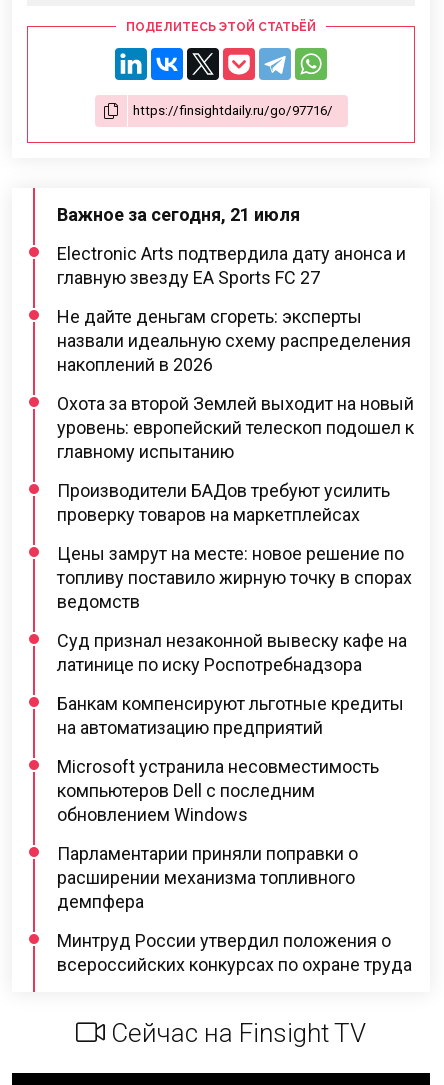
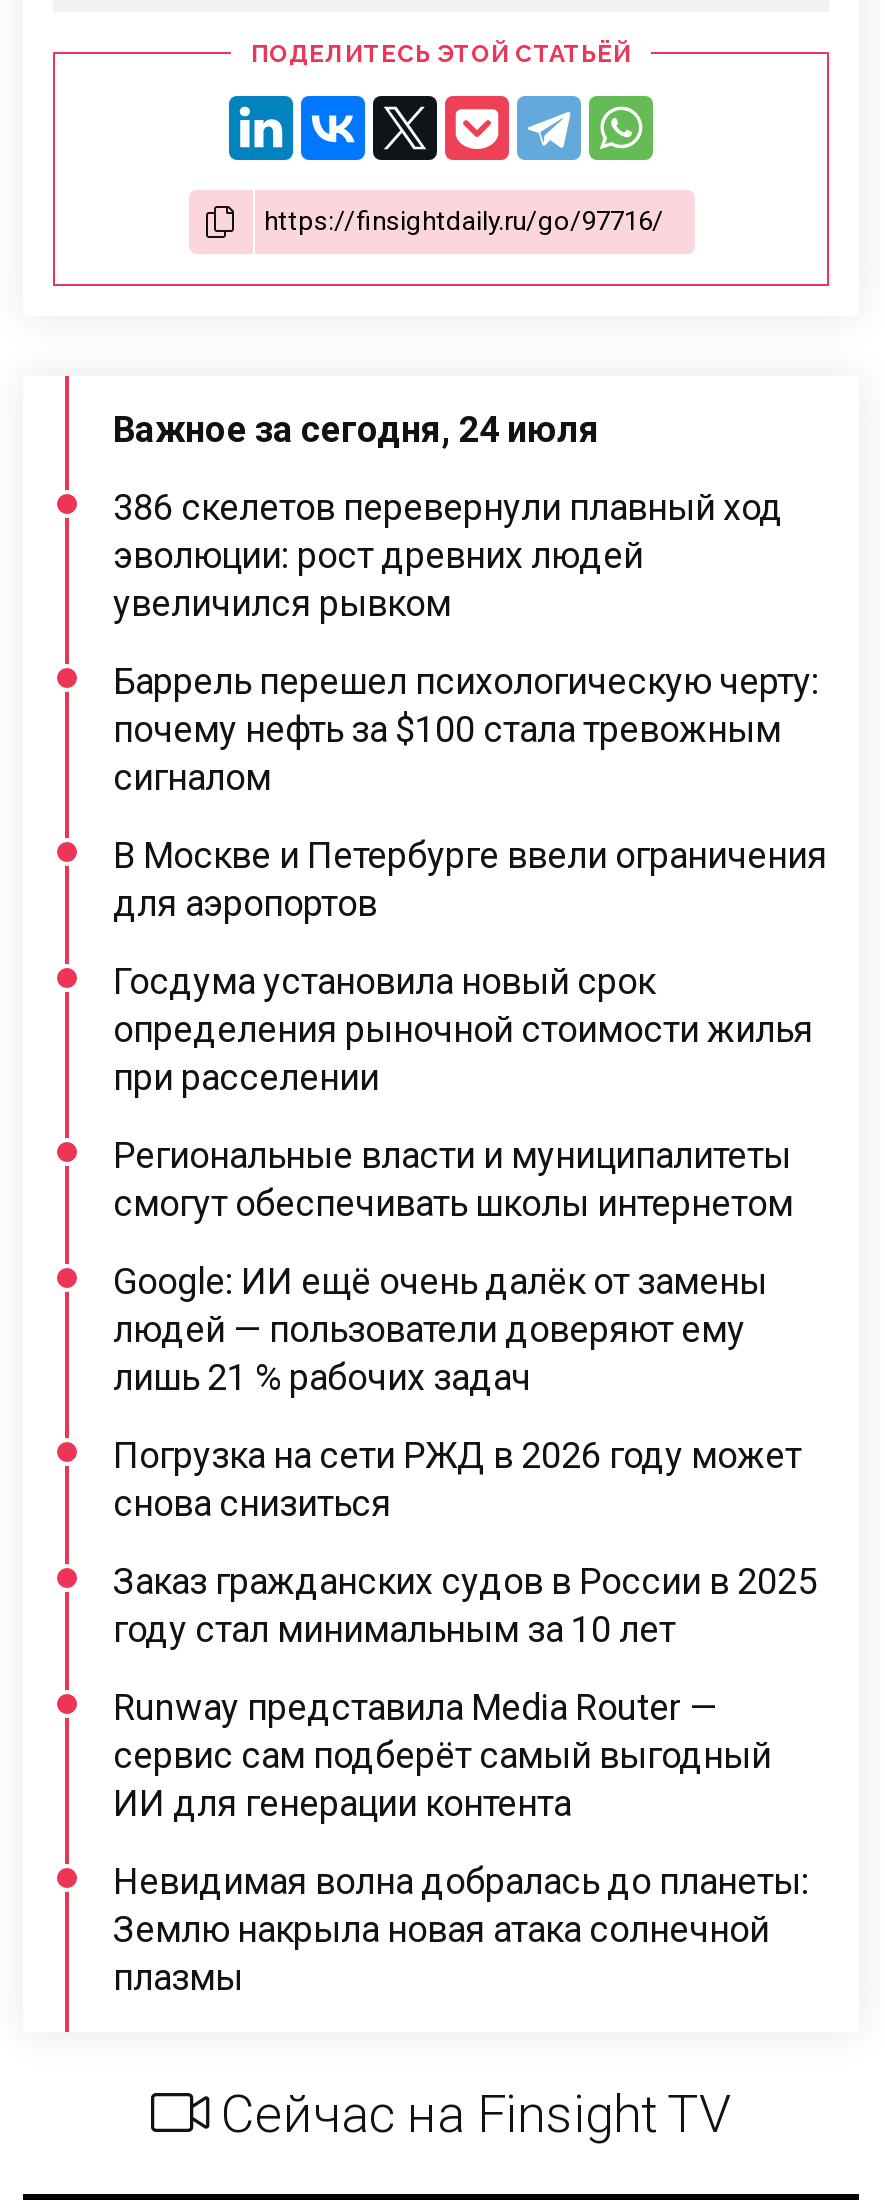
- Важное за сегодня, 21 июля
+ Важное за сегодня, 24 июля

- Electronic Arts подтвердила дату анонса и
- главную звезду EA Sports FC 27
+ 386 скелетов перевернули плавный ход
+ эволюции: рост древних людей
+ увеличился рывком

- Не дайте деньгам сгореть: эксперты
- назвали идеальную схему распределения
- накоплений в 2026
+ Баррель перешел психологическую черту:
+ почему нефть за $100 стала тревожным
+ сигналом

- Охота за второй Землей выходит на новый
- уровень: европейский телескоп подошел к
- главному испытанию
+ В Москве и Петербурге ввели ограничения
+ для аэропортов

- Производители БАДов требуют усилить
- проверку товаров на маркетплейсах
+ Госдума установила новый срок
+ определения рыночной стоимости жилья
+ при расселении

- Цены замрут на месте: новое решение по
- топливу поставило жирную точку в спорах
- ведомств
+ Региональные власти и муниципалитеты
+ смогут обеспечивать школы интернетом

- Суд признал незаконной вывеску кафе на
- латинице по иску Роспотребнадзора
+ Google: ИИ ещё очень далёк от замены
+ людей — пользователи доверяют ему
+ лишь 21 % рабочих задач

- Банкам компенсируют льготные кредиты
- на автоматизацию предприятий
+ Погрузка на сети РЖД в 2026 году может
+ снова снизиться

- Microsoft устранила несовместимость
- компьютеров Dell с последним
- обновлением Windows
+ Заказ гражданских судов в России в 2025
+ году стал минимальным за 10 лет

- Парламентарии приняли поправки о
- расширении механизма топливного
- демпфера
+ Runway представила Media Router —
+ сервис сам подберёт самый выгодный
+ ИИ для генерации контента

- Минтруд России утвердил положения о
- всероссийских конкурсах по охране труда
+ Невидимая волна добралась до планеты:
+ Землю накрыла новая атака солнечной
+ плазмы
